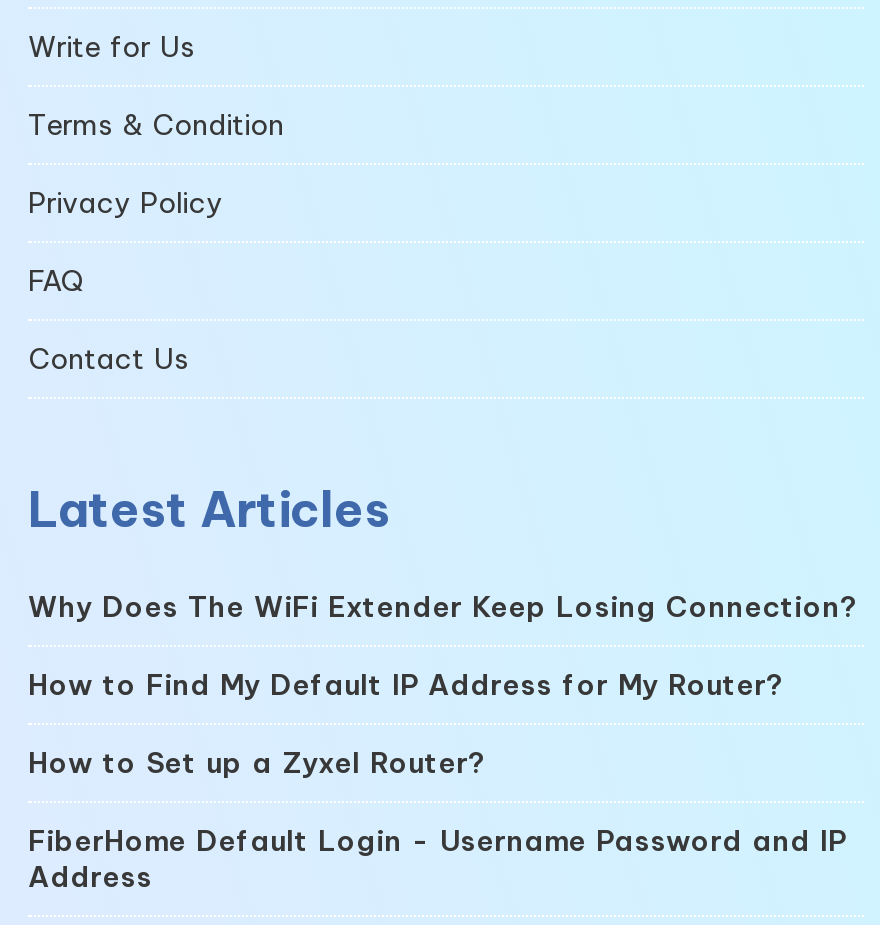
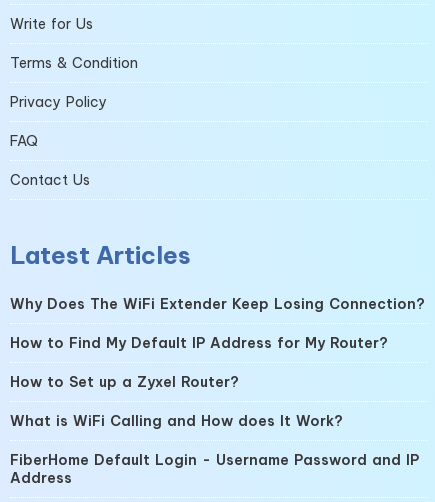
+ What is WiFi Calling and How does It Work?
